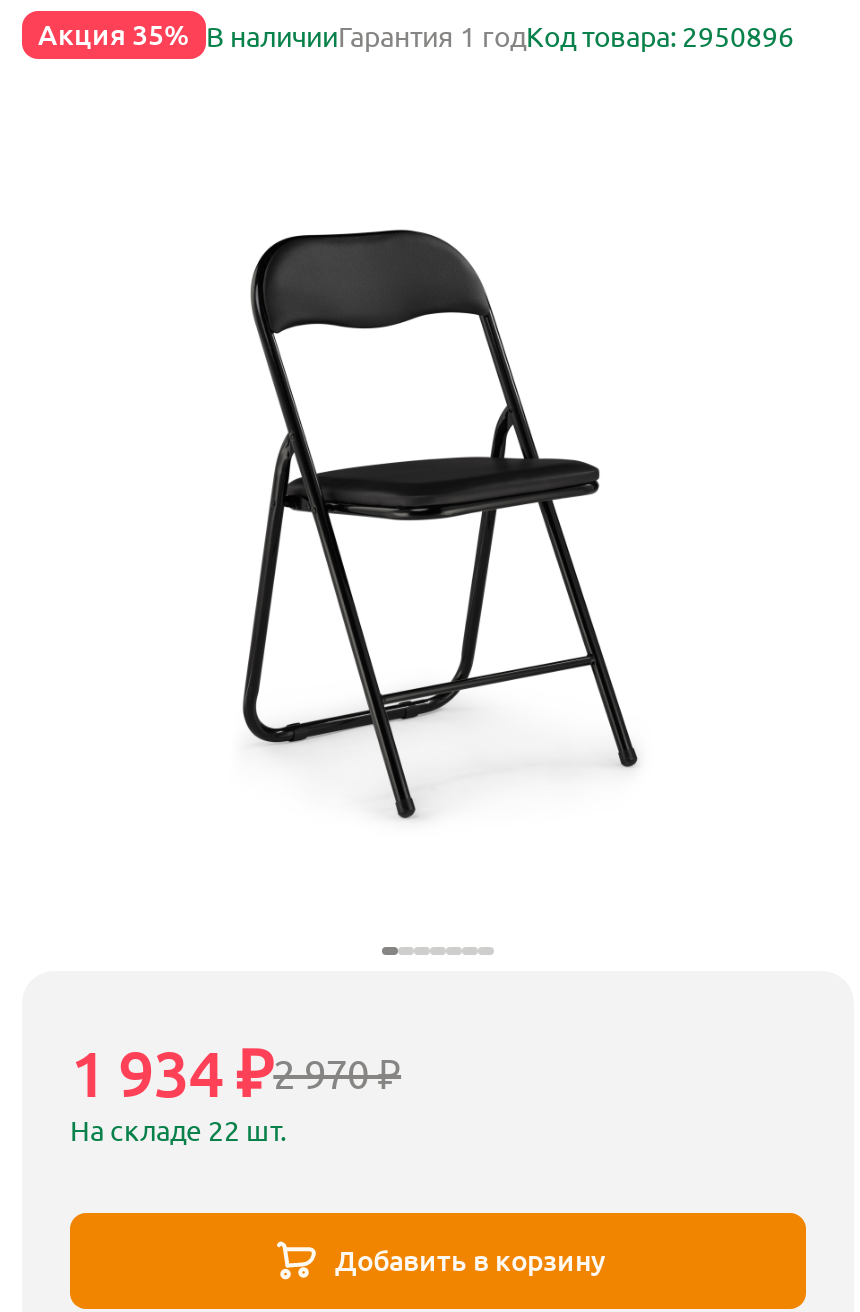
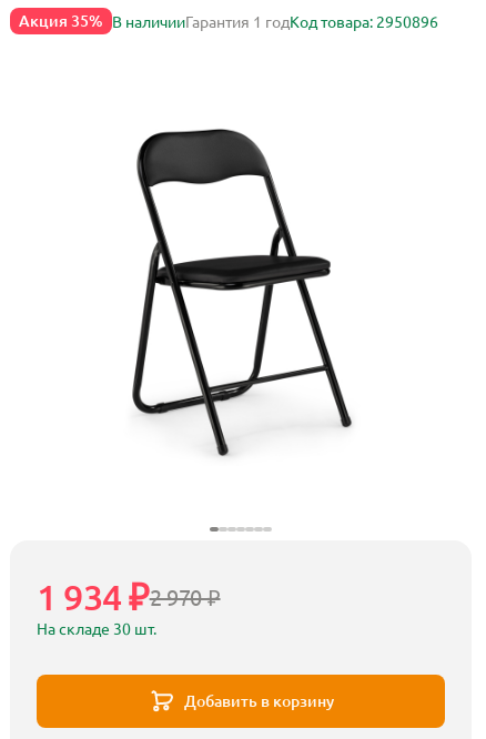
- На складе 22 шт.
+ На складе 30 шт.
